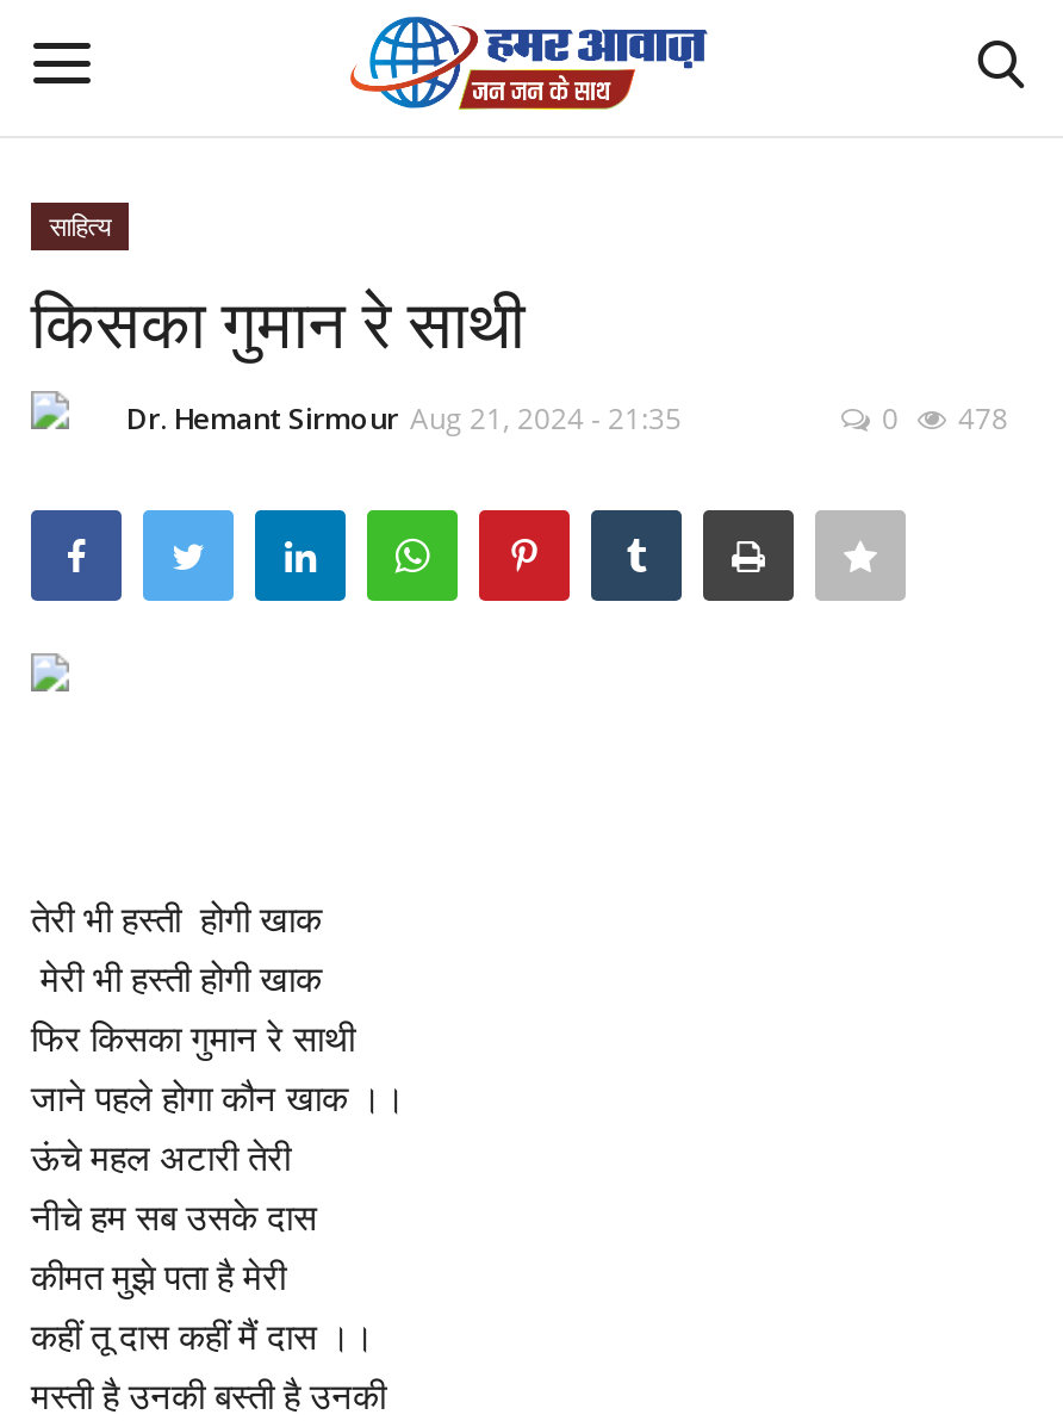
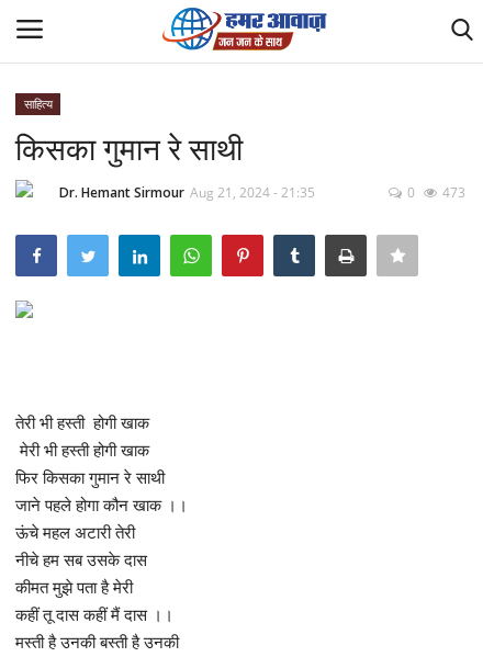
- 0 478
+ 0 473
